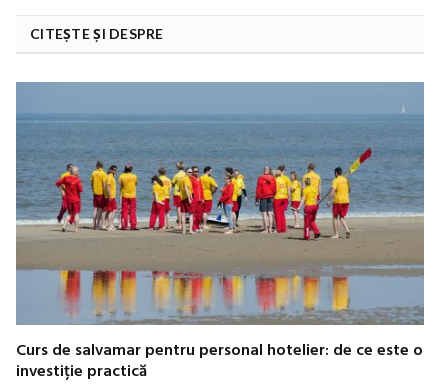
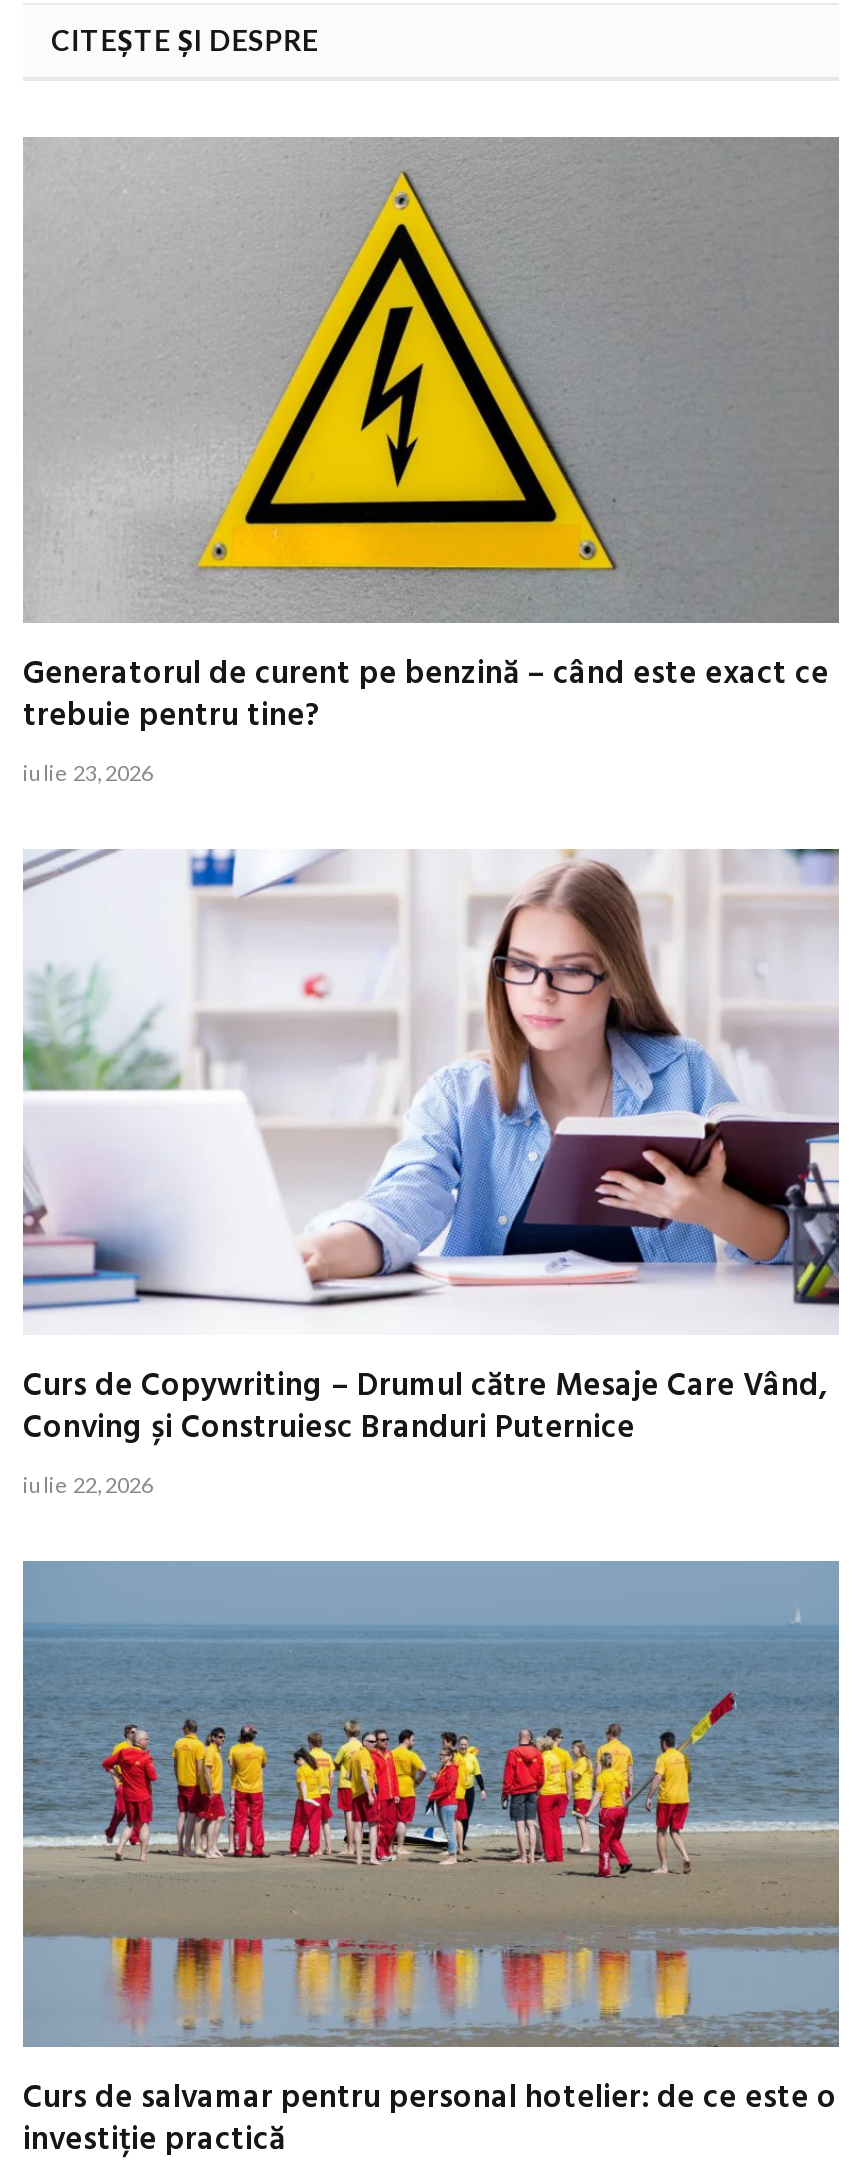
+ [image]
+ Curs de Copywriting – Drumul către Mesaje Care Vând,
+ Conving și Construiesc Branduri Puternice
+ iulie 22, 2026

+ [image]
+ Generatorul de curent pe benzină – când este exact ce
+ trebuie pentru tine?
+ iulie 23, 2026
